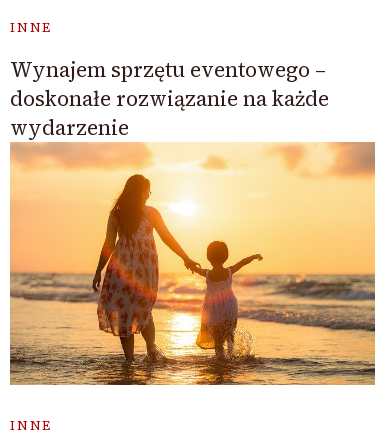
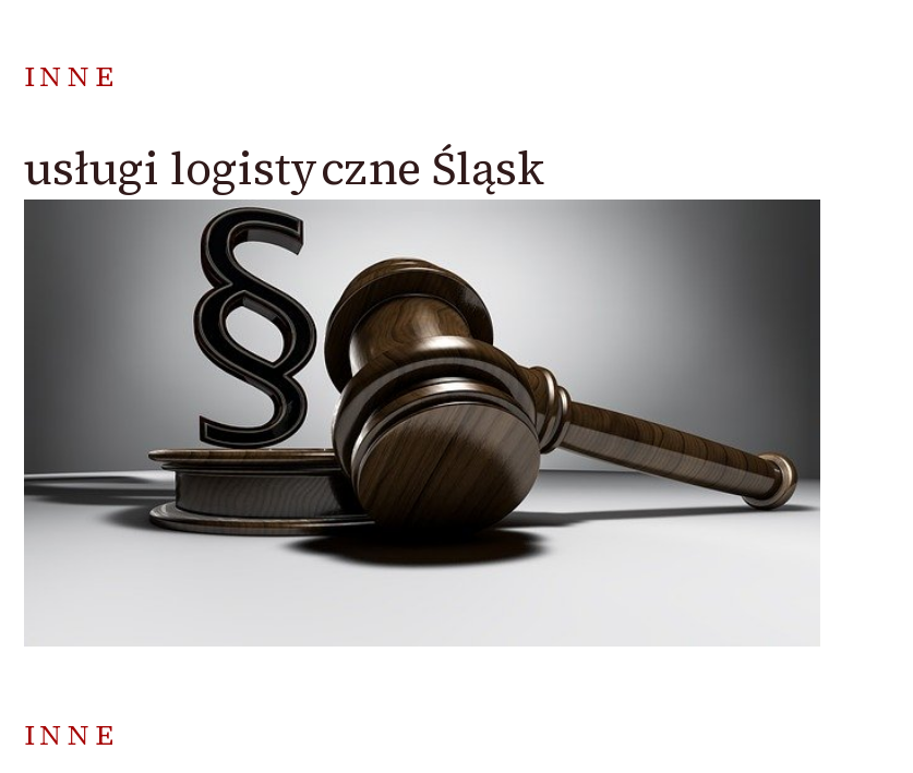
- [image]
- Wynajem sprzętu eventowego –
- doskonałe rozwiązanie na każde
- wydarzenie
+ [image]
+ usługi logistyczne Śląsk
